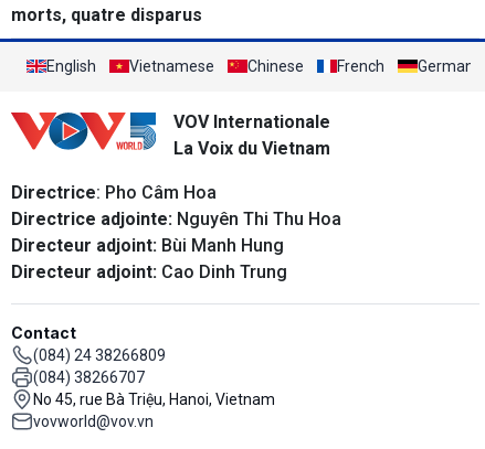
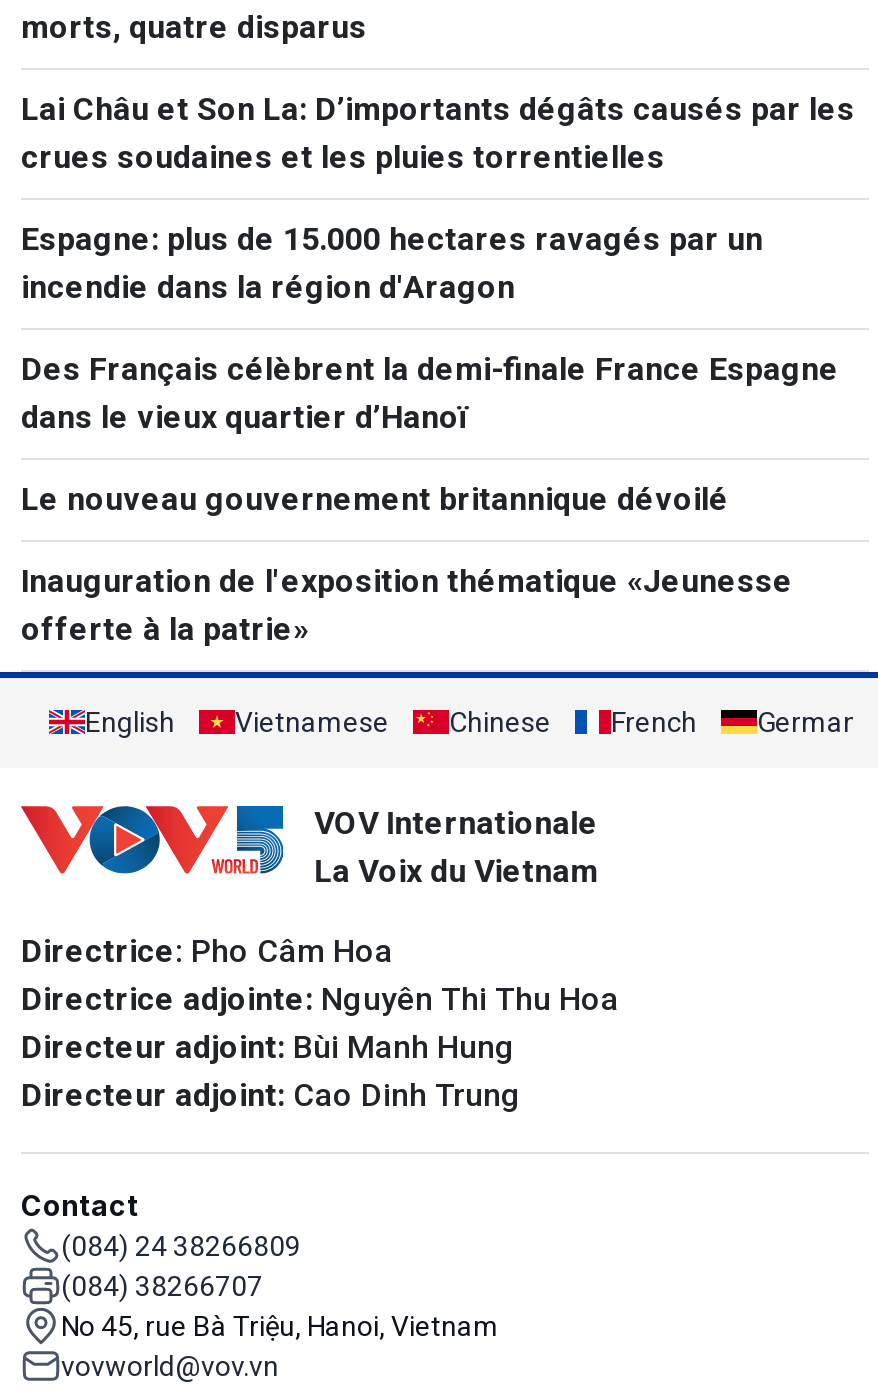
+ Lai Châu et Son La: D’importants dégâts causés par les
+ crues soudaines et les pluies torrentielles
+ Espagne: plus de 15.000 hectares ravagés par un
+ incendie dans la région d'Aragon
+ Des Français célèbrent la demi-finale France Espagne
+ dans le vieux quartier d’Hanoï
+ Le nouveau gouvernement britannique dévoilé
+ Inauguration de l'exposition thématique «Jeunesse
+ offerte à la patrie»
